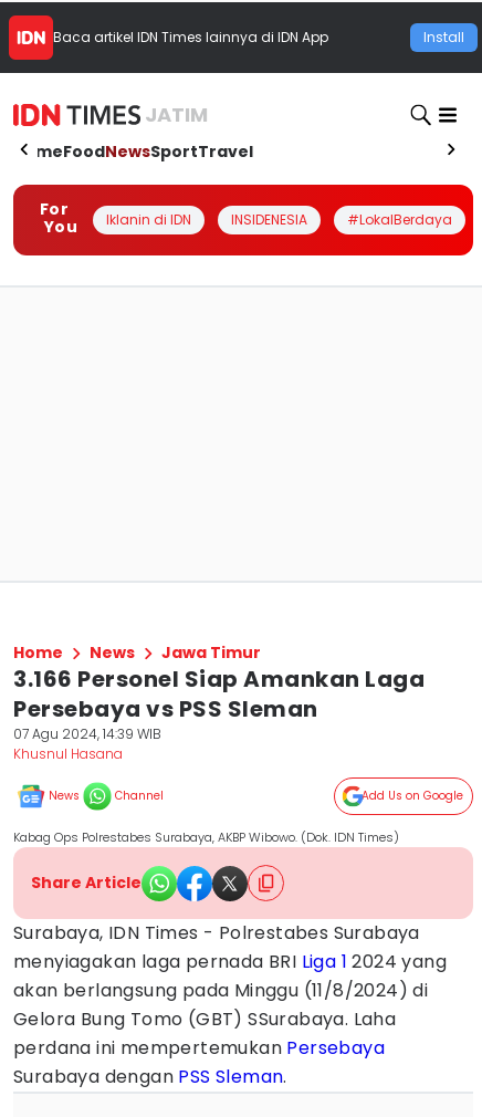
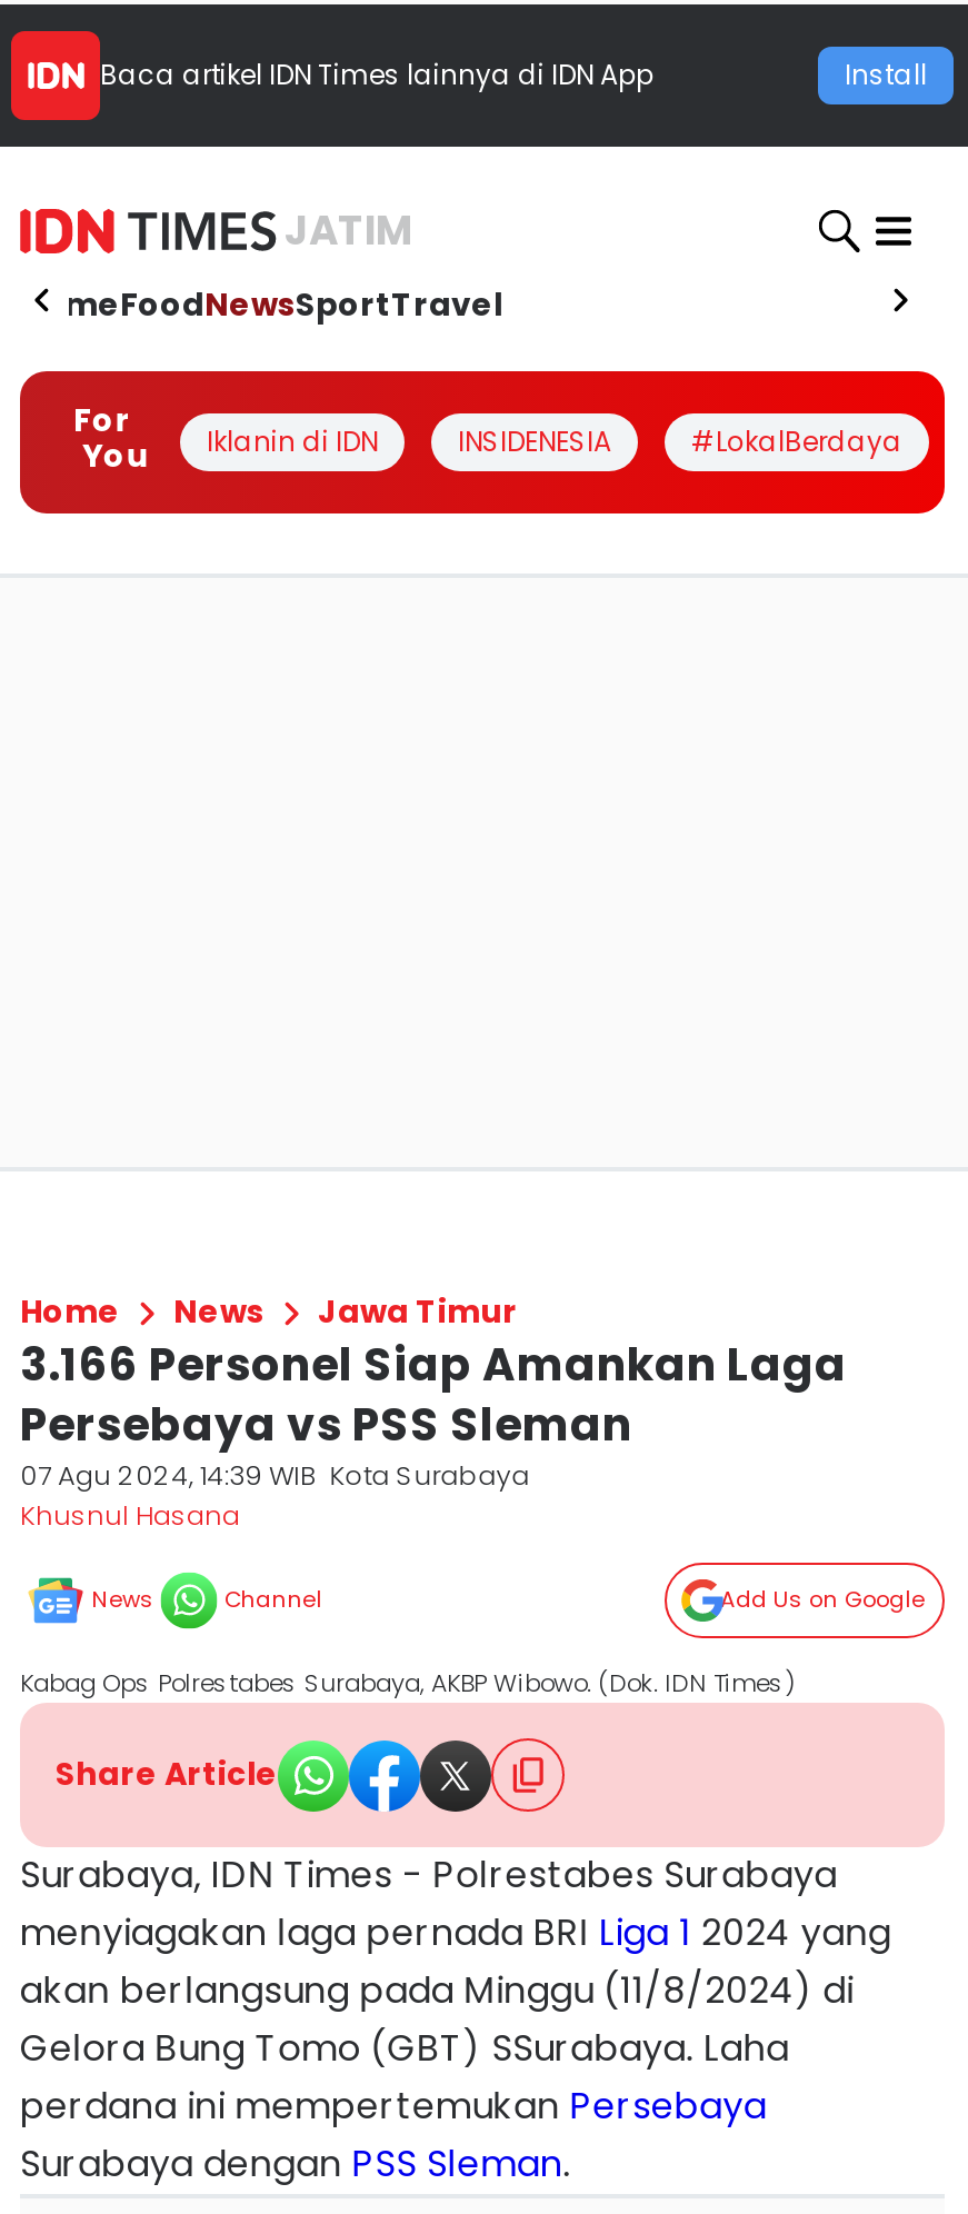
- 07 Agu 2024, 14:39 WIB
+ 07 Agu 2024, 14:39 WIB Kota Surabaya
